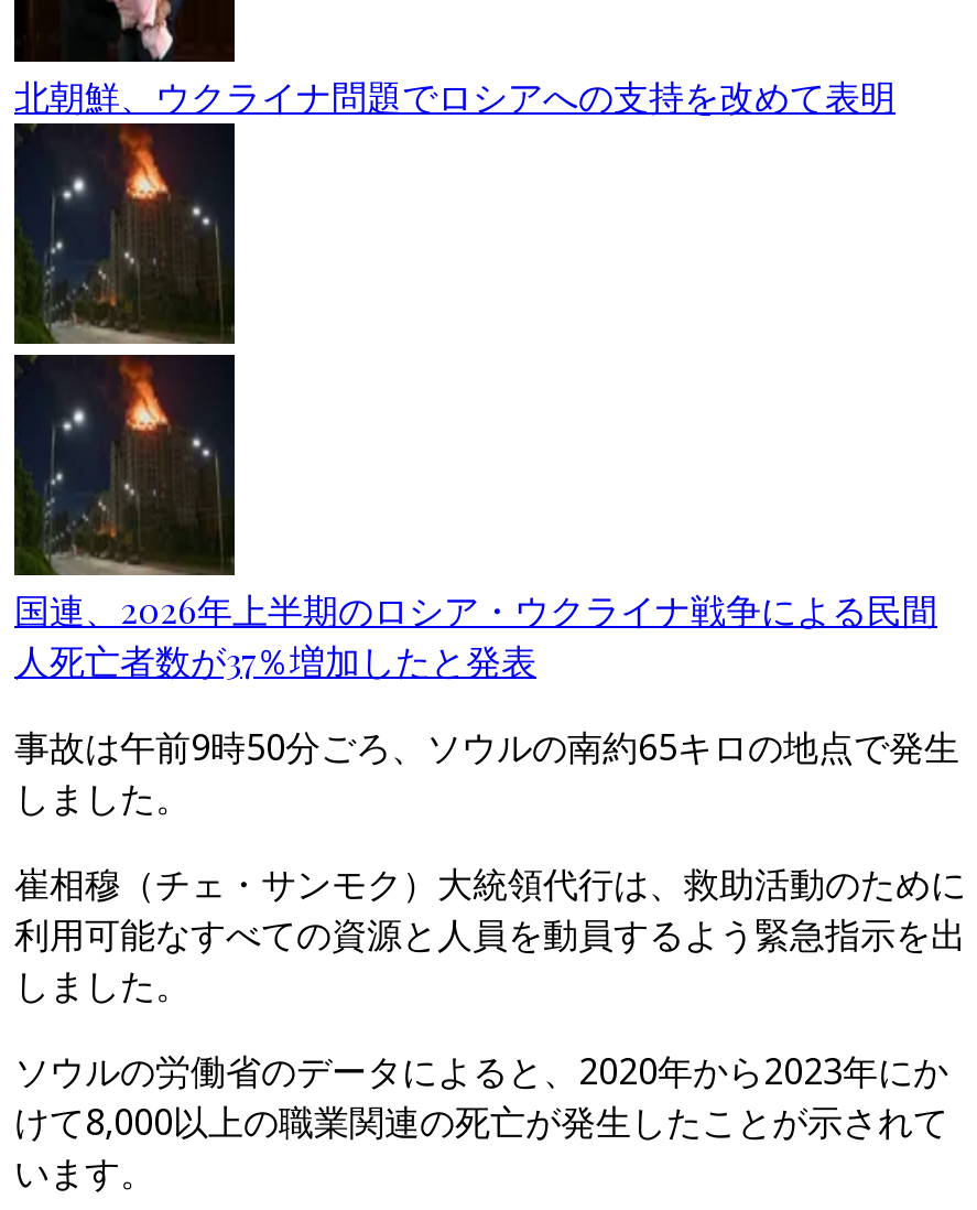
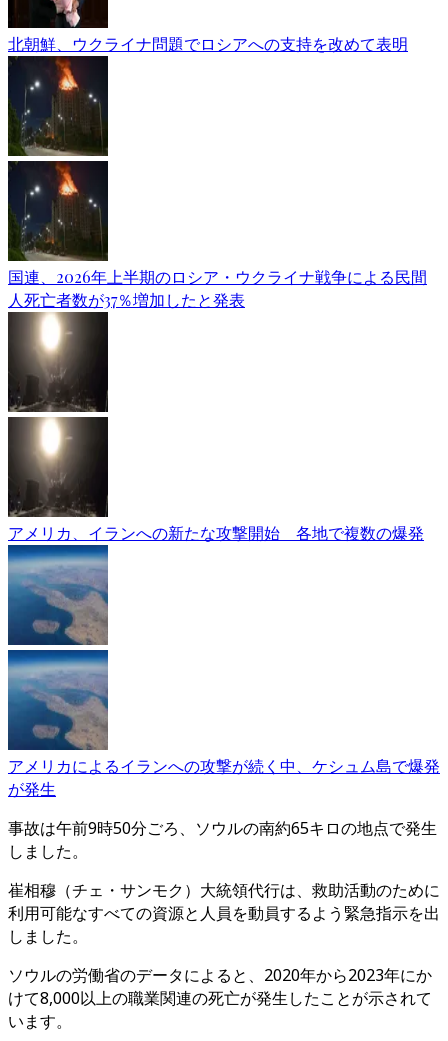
+ [image]
+ アメリカによるイランへの攻撃が続く中、ケシュム島で爆発
+ が発生

+ [image]
+ アメリカ、イランへの新たな攻撃開始 各地で複数の爆発
